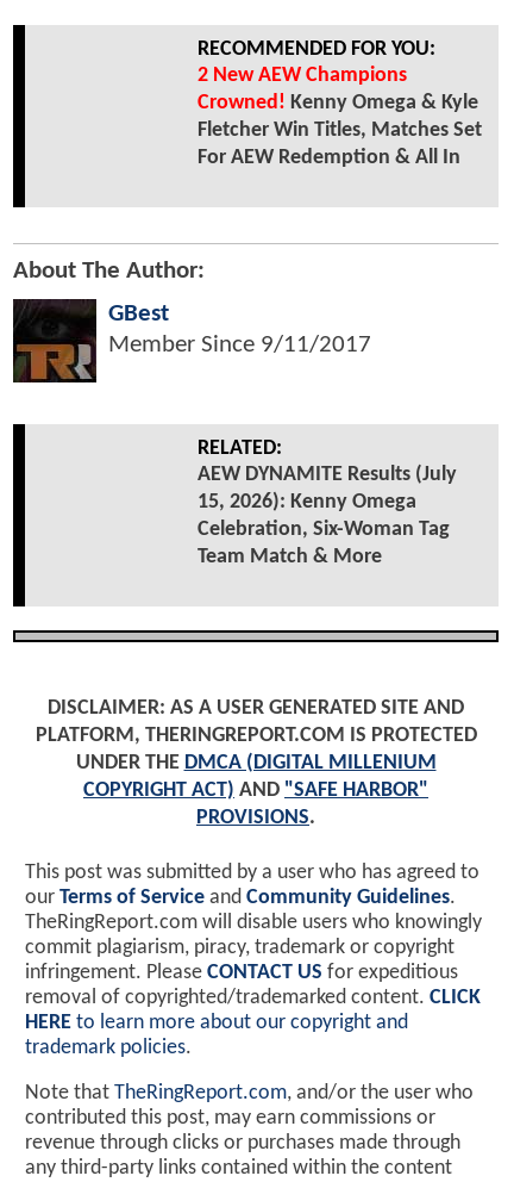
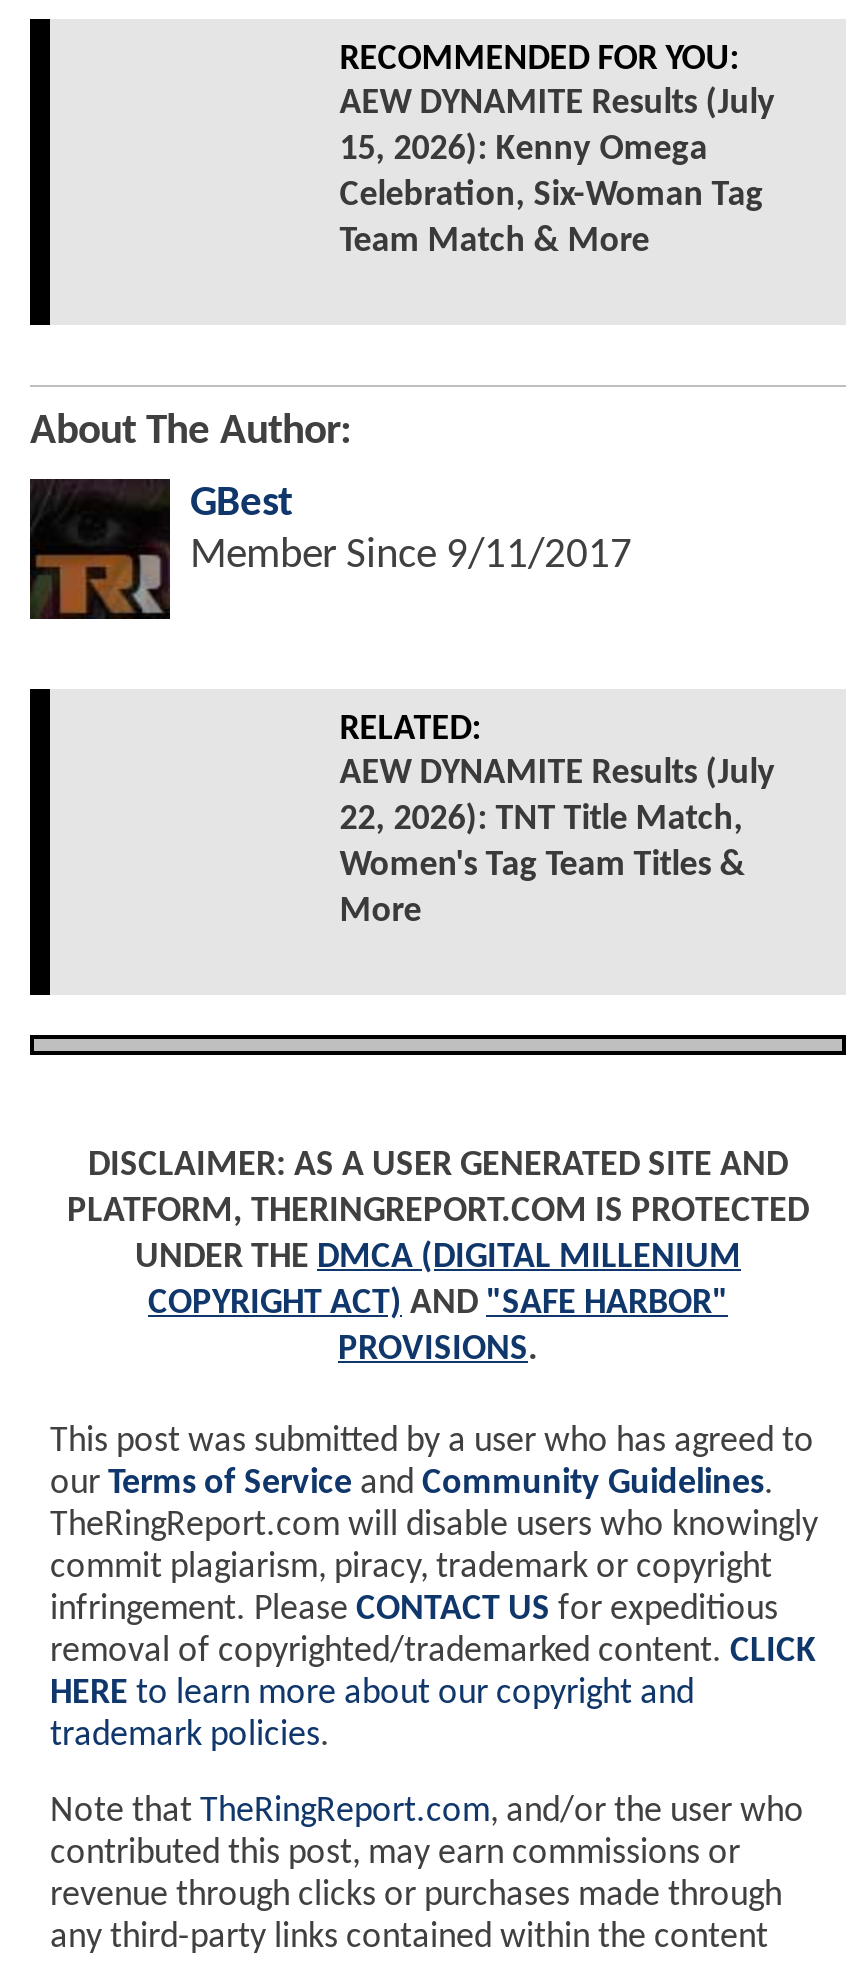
- 2 New AEW Champions
- Crowned! Kenny Omega & Kyle
- Fletcher Win Titles, Matches Set
- For AEW Redemption & All In
+ AEW DYNAMITE Results (July

moved up: 15, 2026): Kenny Omega | Celebration, Six-Woman Tag | Team Match & More

+ 22, 2026): TNT Title Match,
+ Women's Tag Team Titles &
+ More
